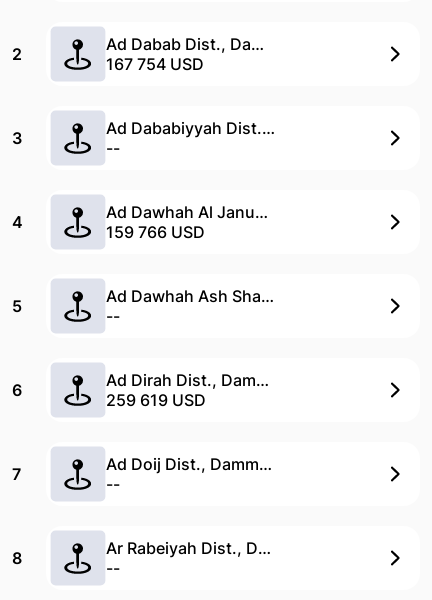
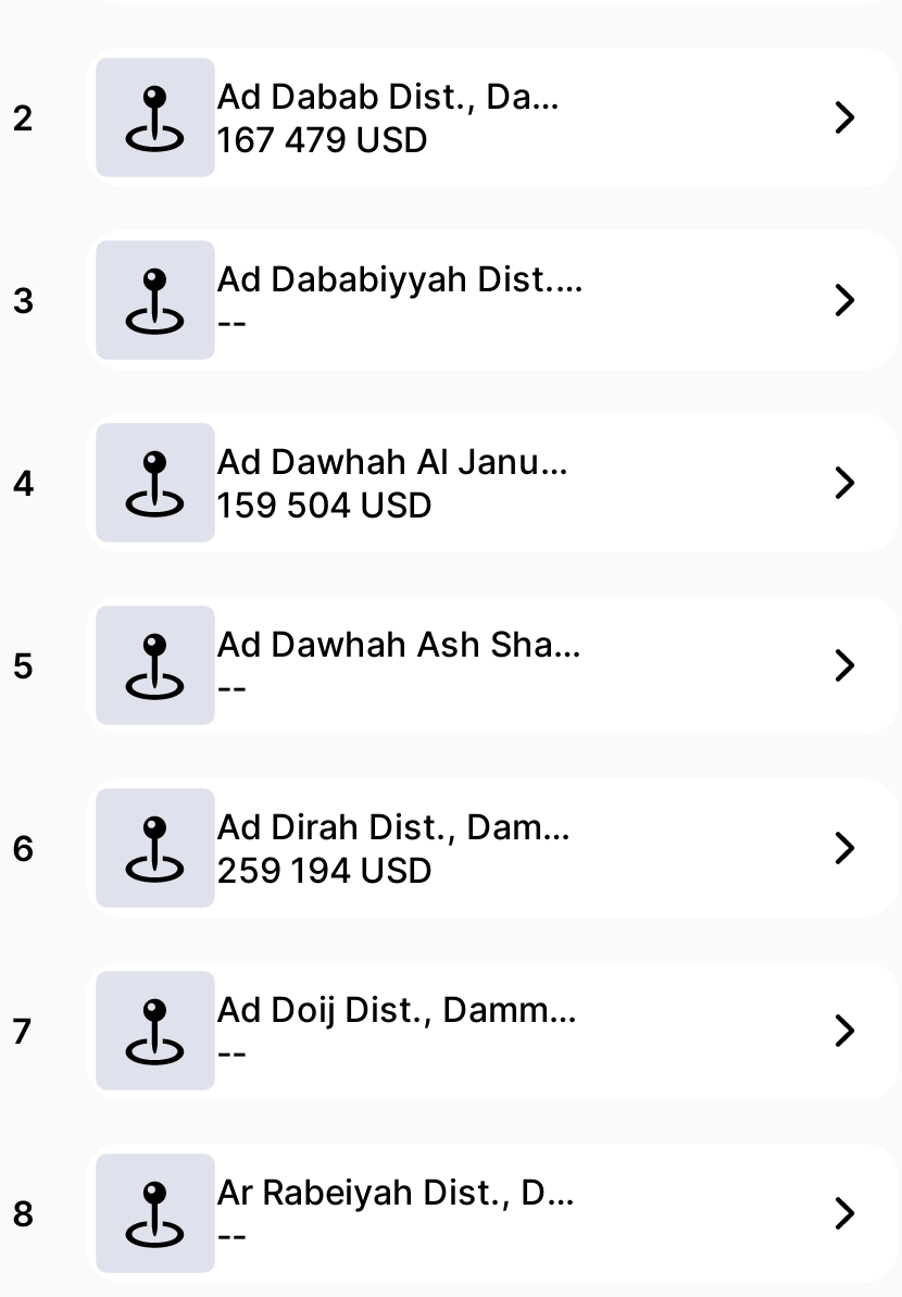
- 167 754 USD
+ 167 479 USD

- 159 766 USD
+ 159 504 USD

- 259 619 USD
+ 259 194 USD
